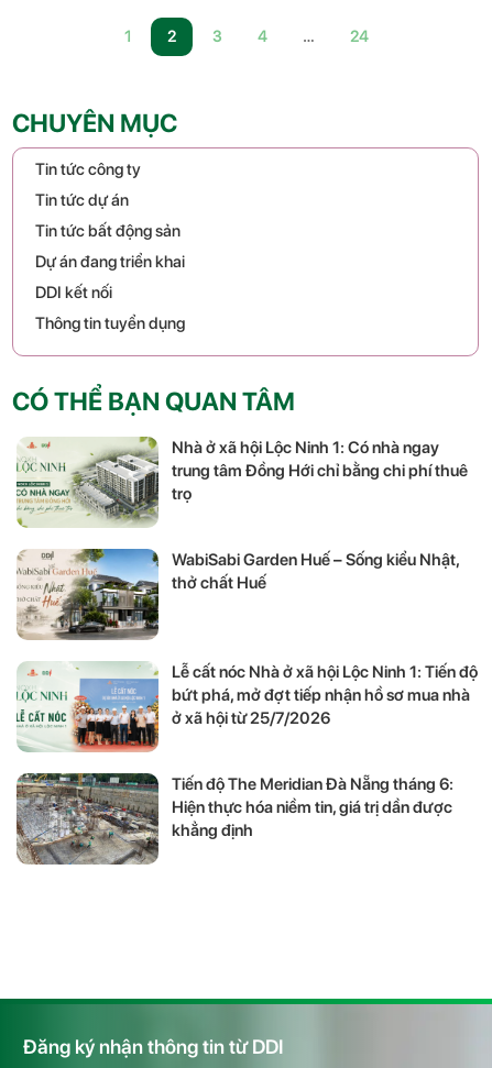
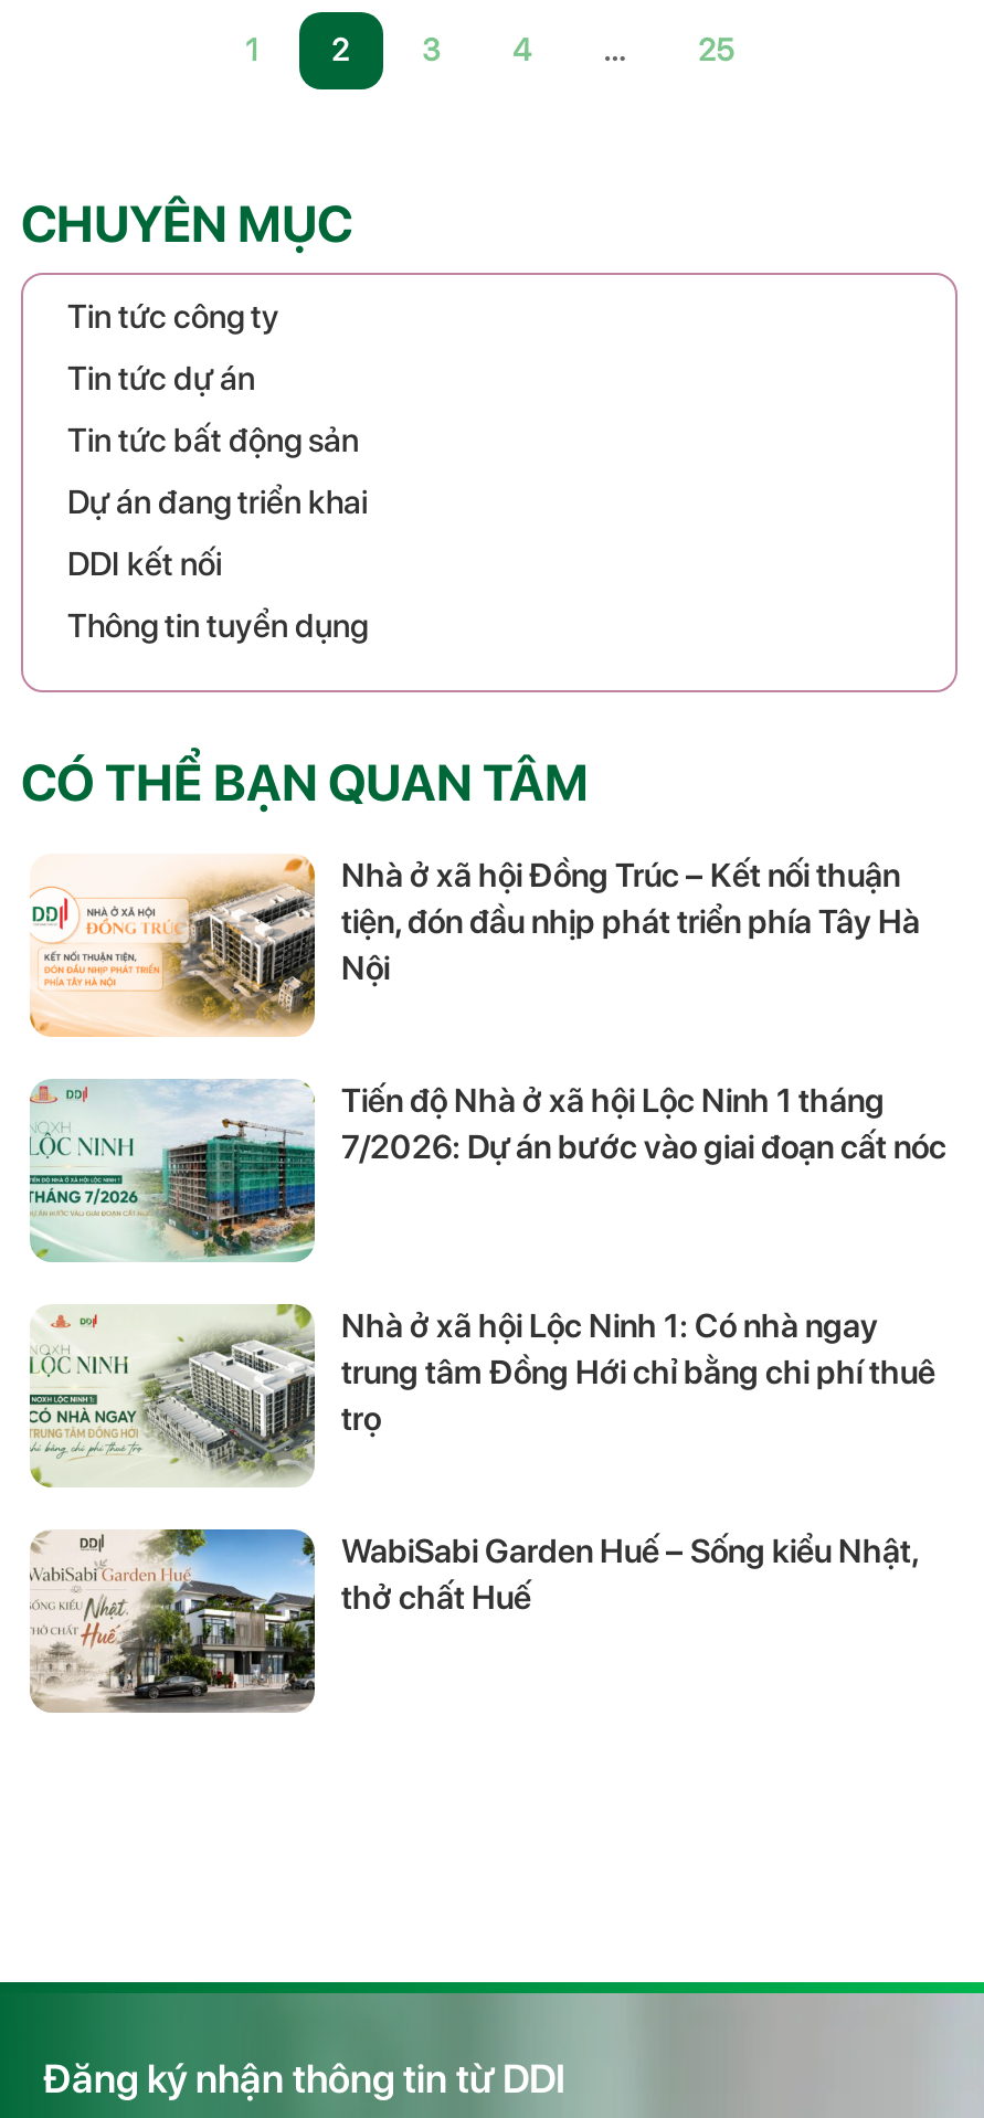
- 24
+ 25

+ [image]
+ Nhà ở xã hội Đồng Trúc – Kết nối thuận
+ tiện, đón đầu nhịp phát triển phía Tây Hà
+ Nội
+ Tiến độ Nhà ở xã hội Lộc Ninh 1 tháng
+ 7/2026: Dự án bước vào giai đoạn cất nóc

+ [image]

moved down: [image] | Nhà ở xã hội Lộc Ninh 1: Có nhà ngay | trung tâm Đồng Hới chỉ bằng chi phí thuê | trọ | WabiSabi Garden Huế – Sống kiểu Nhật, | thở chất Huế

moved down: [image]

- [image]
- Lễ cất nóc Nhà ở xã hội Lộc Ninh 1: Tiến độ
- bứt phá, mở đợt tiếp nhận hồ sơ mua nhà
- ở xã hội từ 25/7/2026
- Tiến độ The Meridian Đà Nẵng tháng 6:
- Hiện thực hóa niềm tin, giá trị dần được
- khẳng định

- [image]
